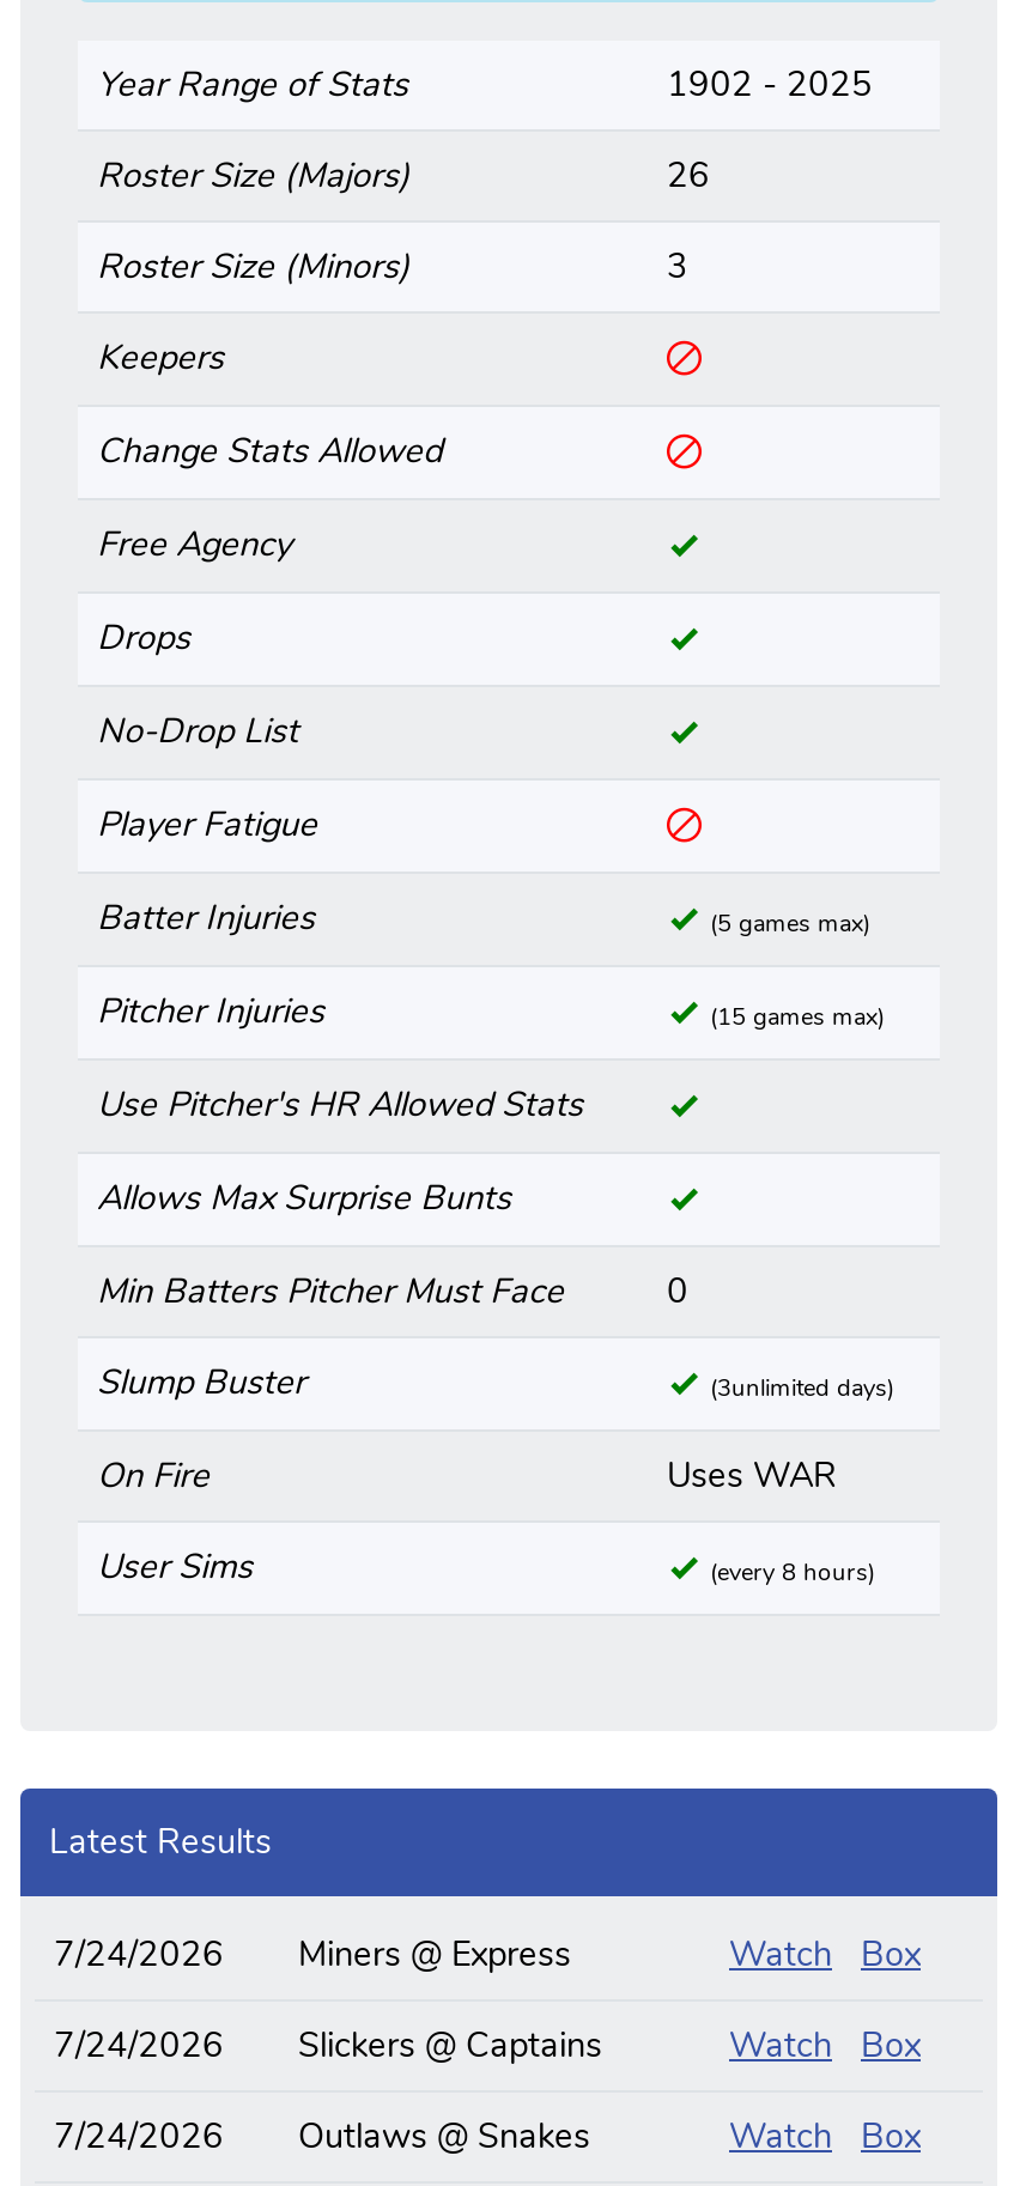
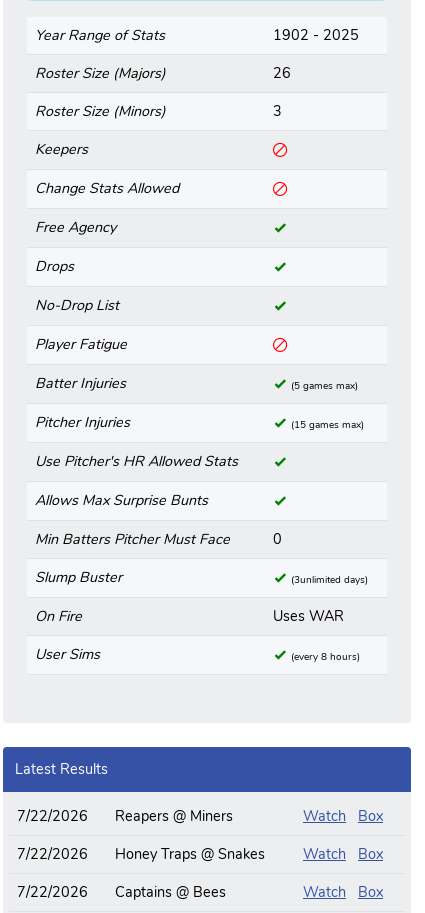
- 7/24/2026
- Miners @ Express
+ 7/22/2026
+ Reapers @ Miners

- 7/24/2026
- Slickers @ Captains
+ 7/22/2026
+ Honey Traps @ Snakes

- 7/24/2026
- Outlaws @ Snakes
+ 7/22/2026
+ Captains @ Bees
